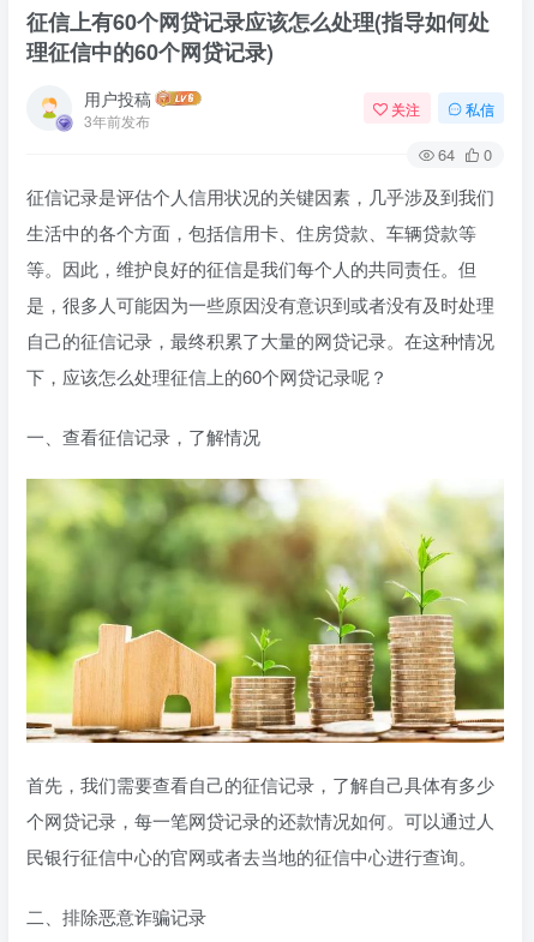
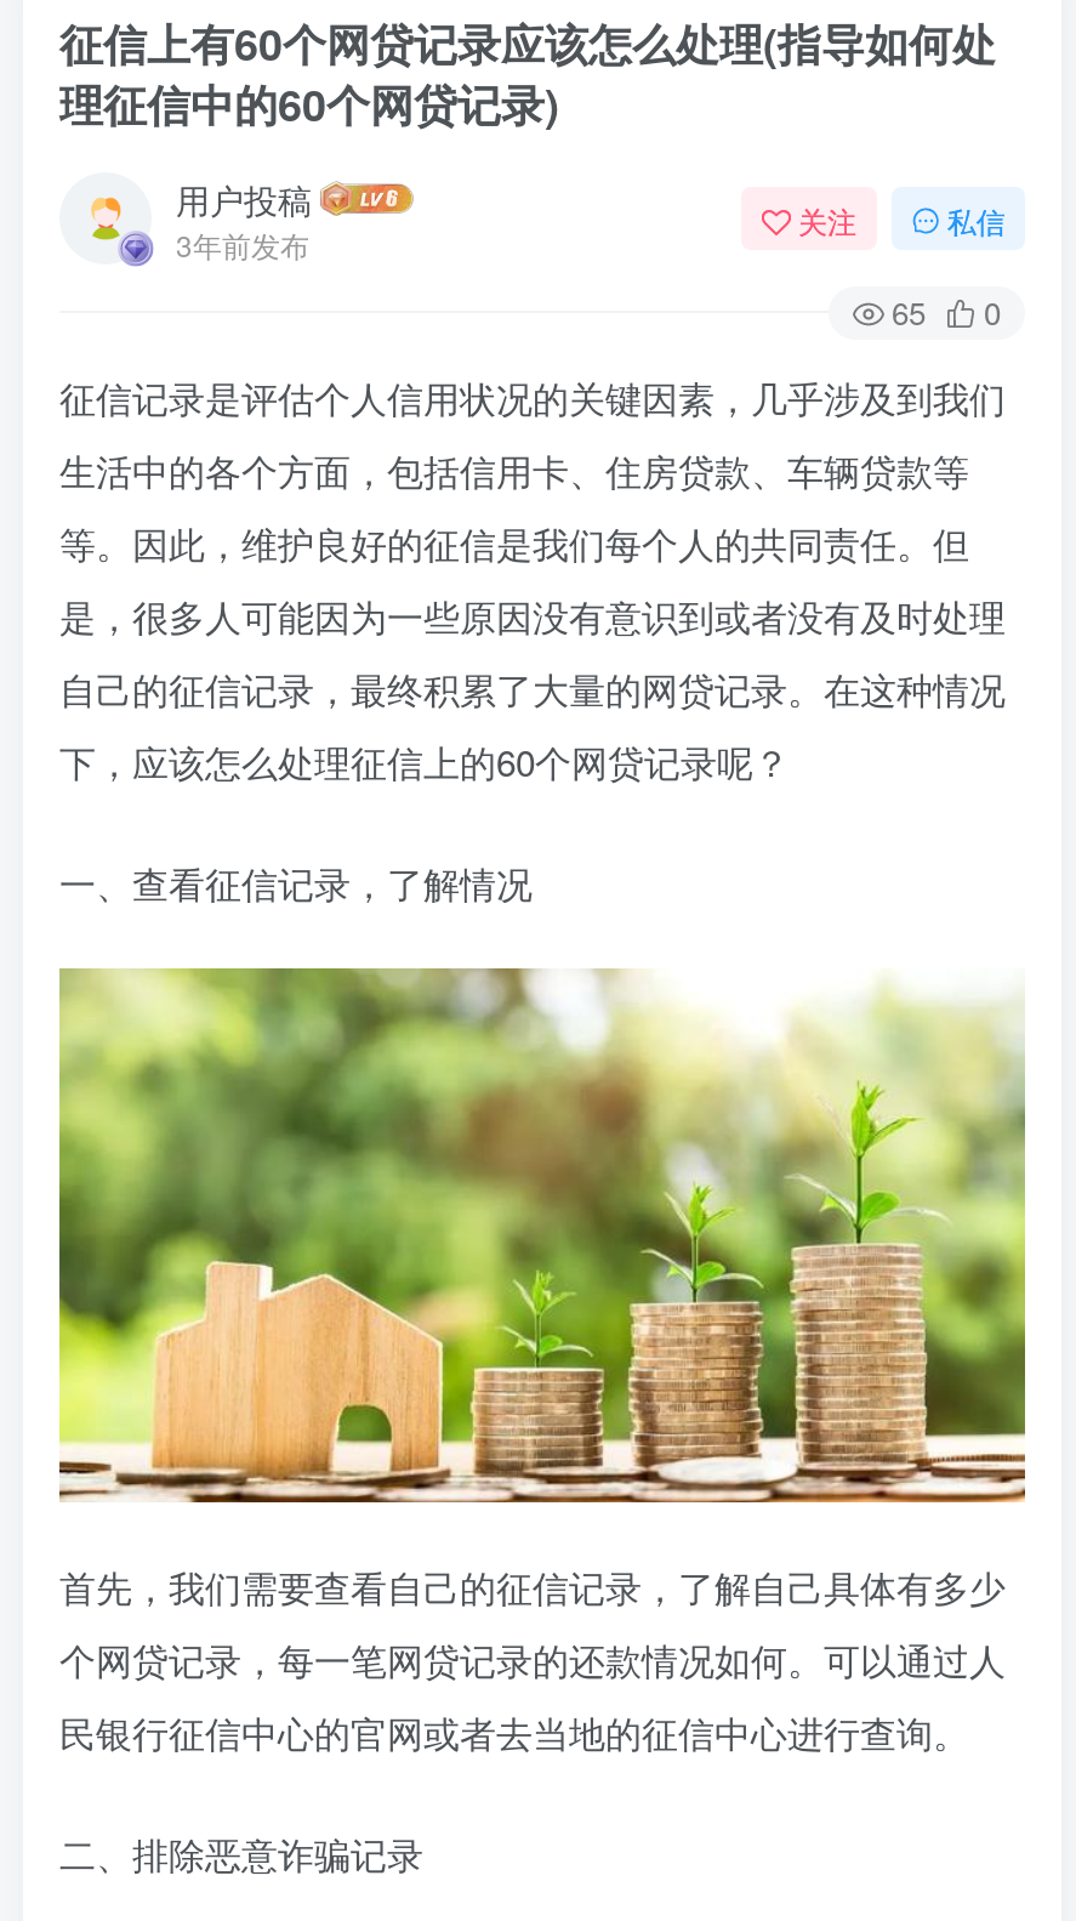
- 64 0
+ 65 0
